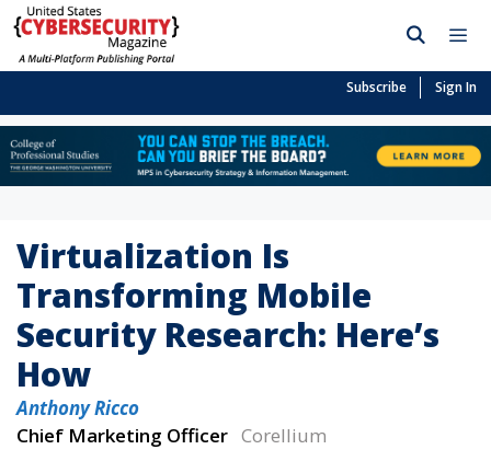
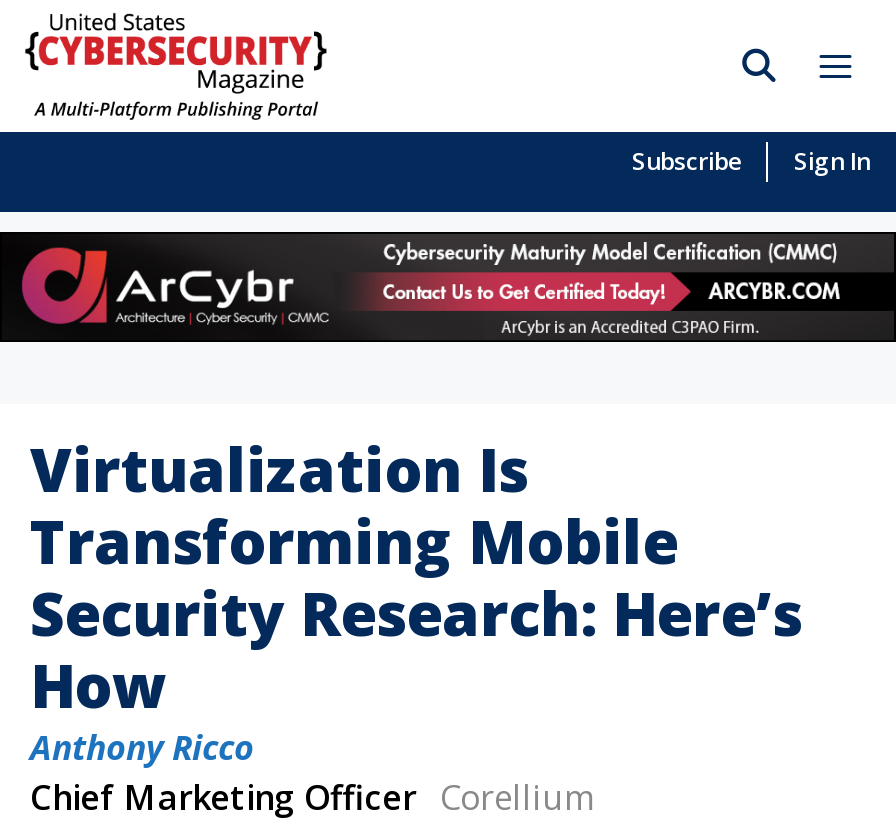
- [image]
+ [image]
